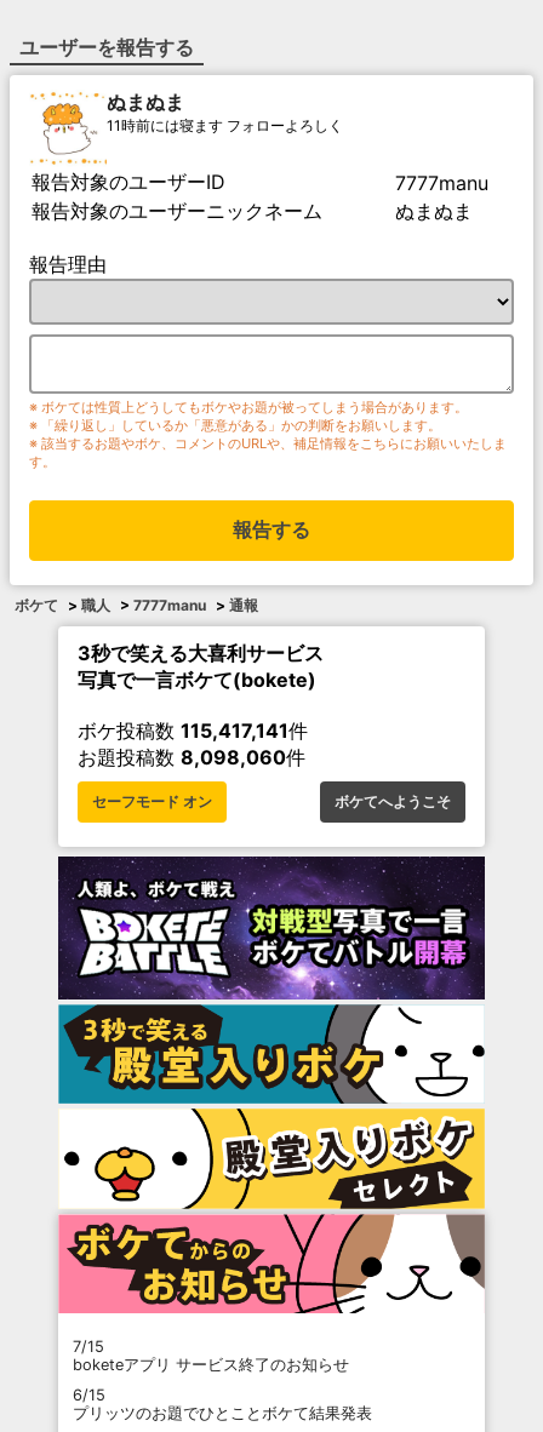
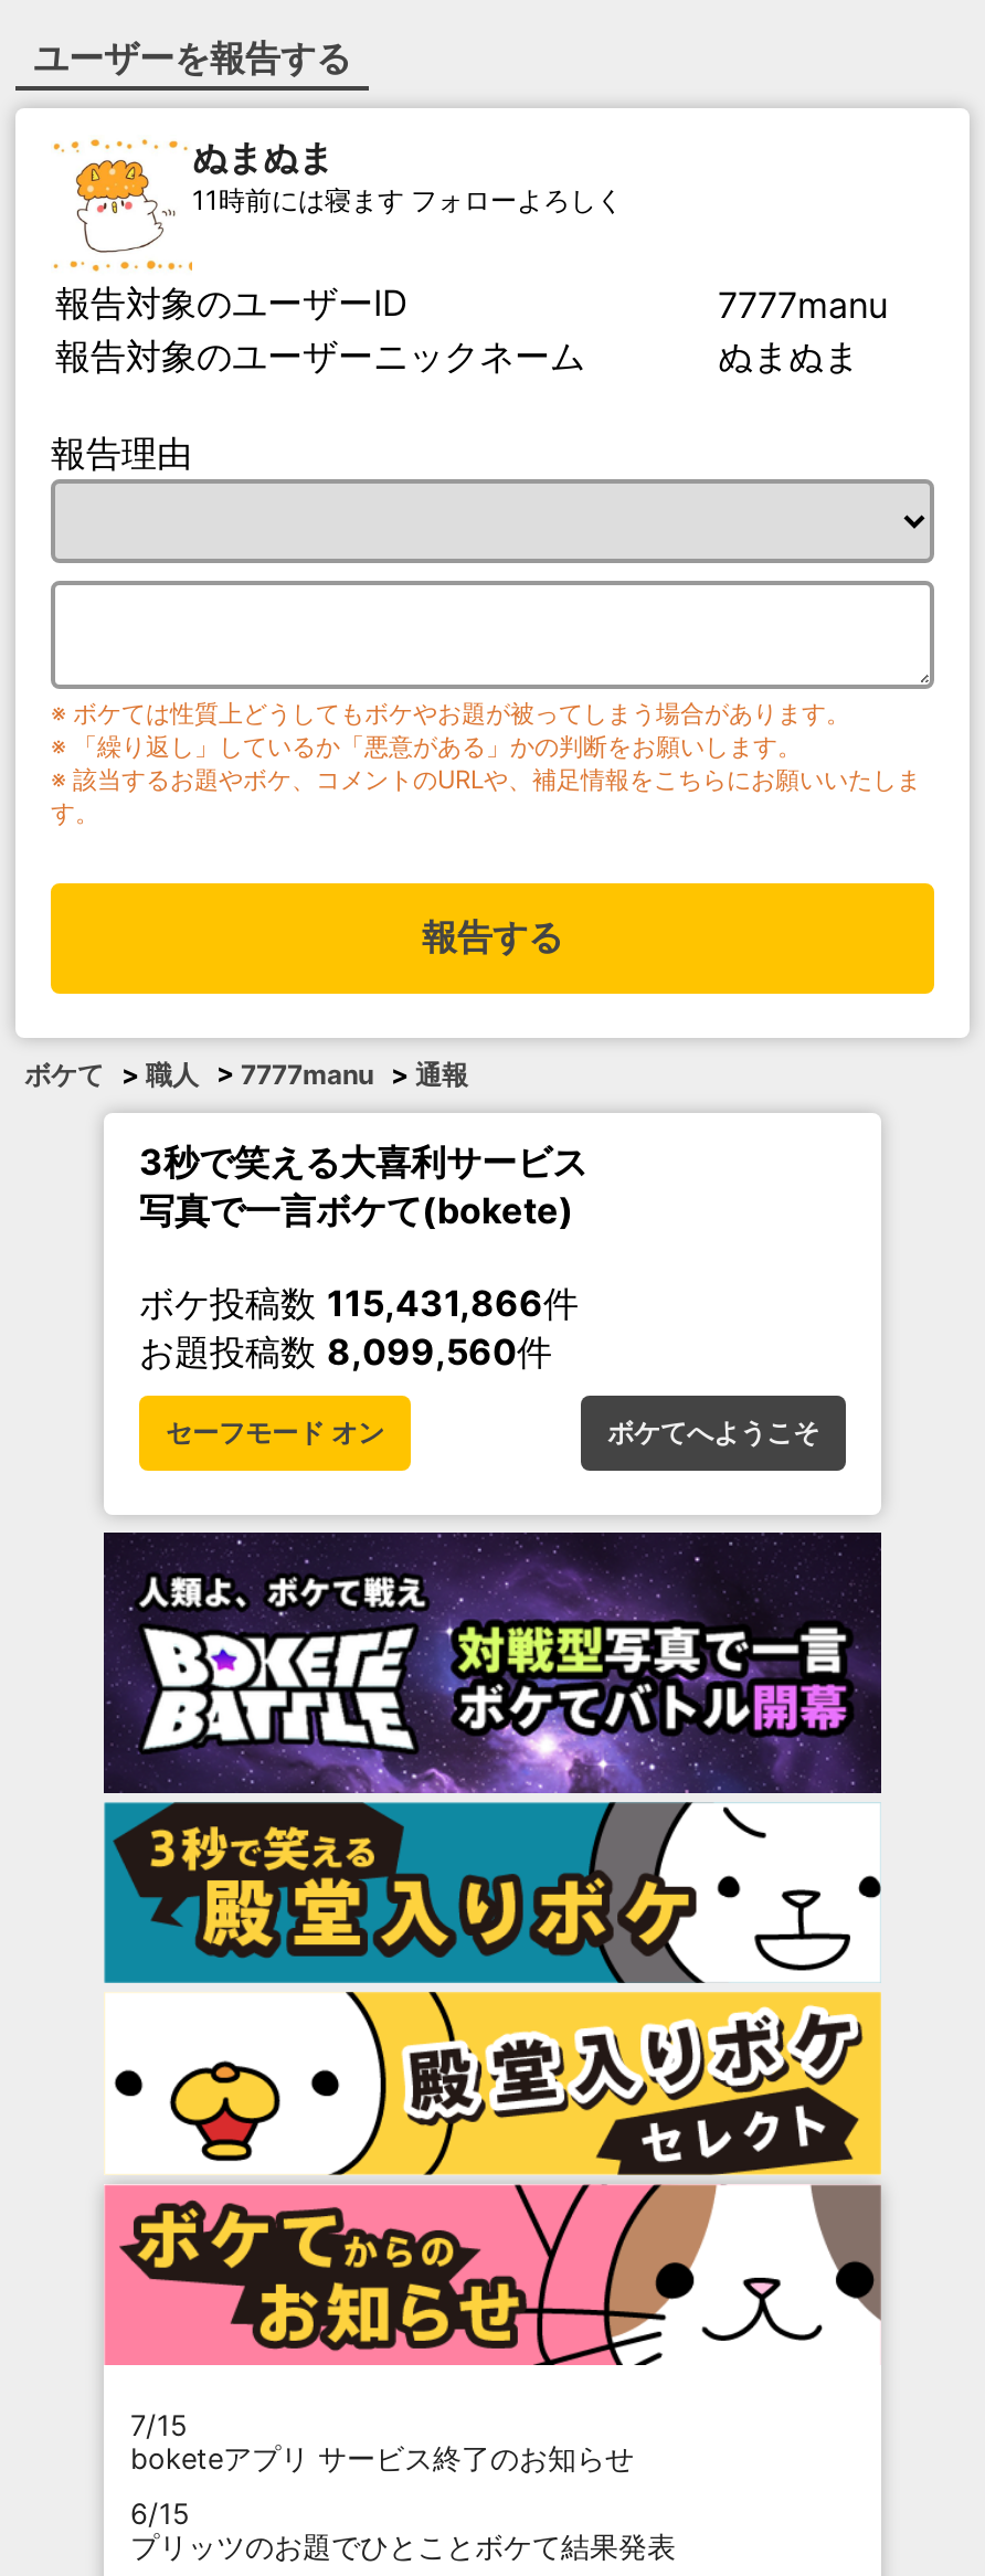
- ボケ投稿数115,417,141件
+ ボケ投稿数115,431,866件

- お題投稿数8,098,060件
+ お題投稿数8,099,560件
